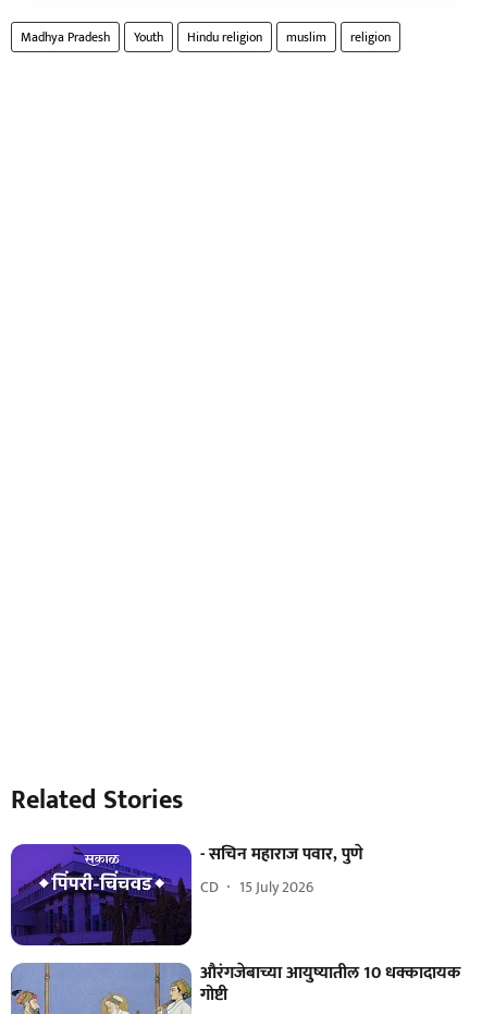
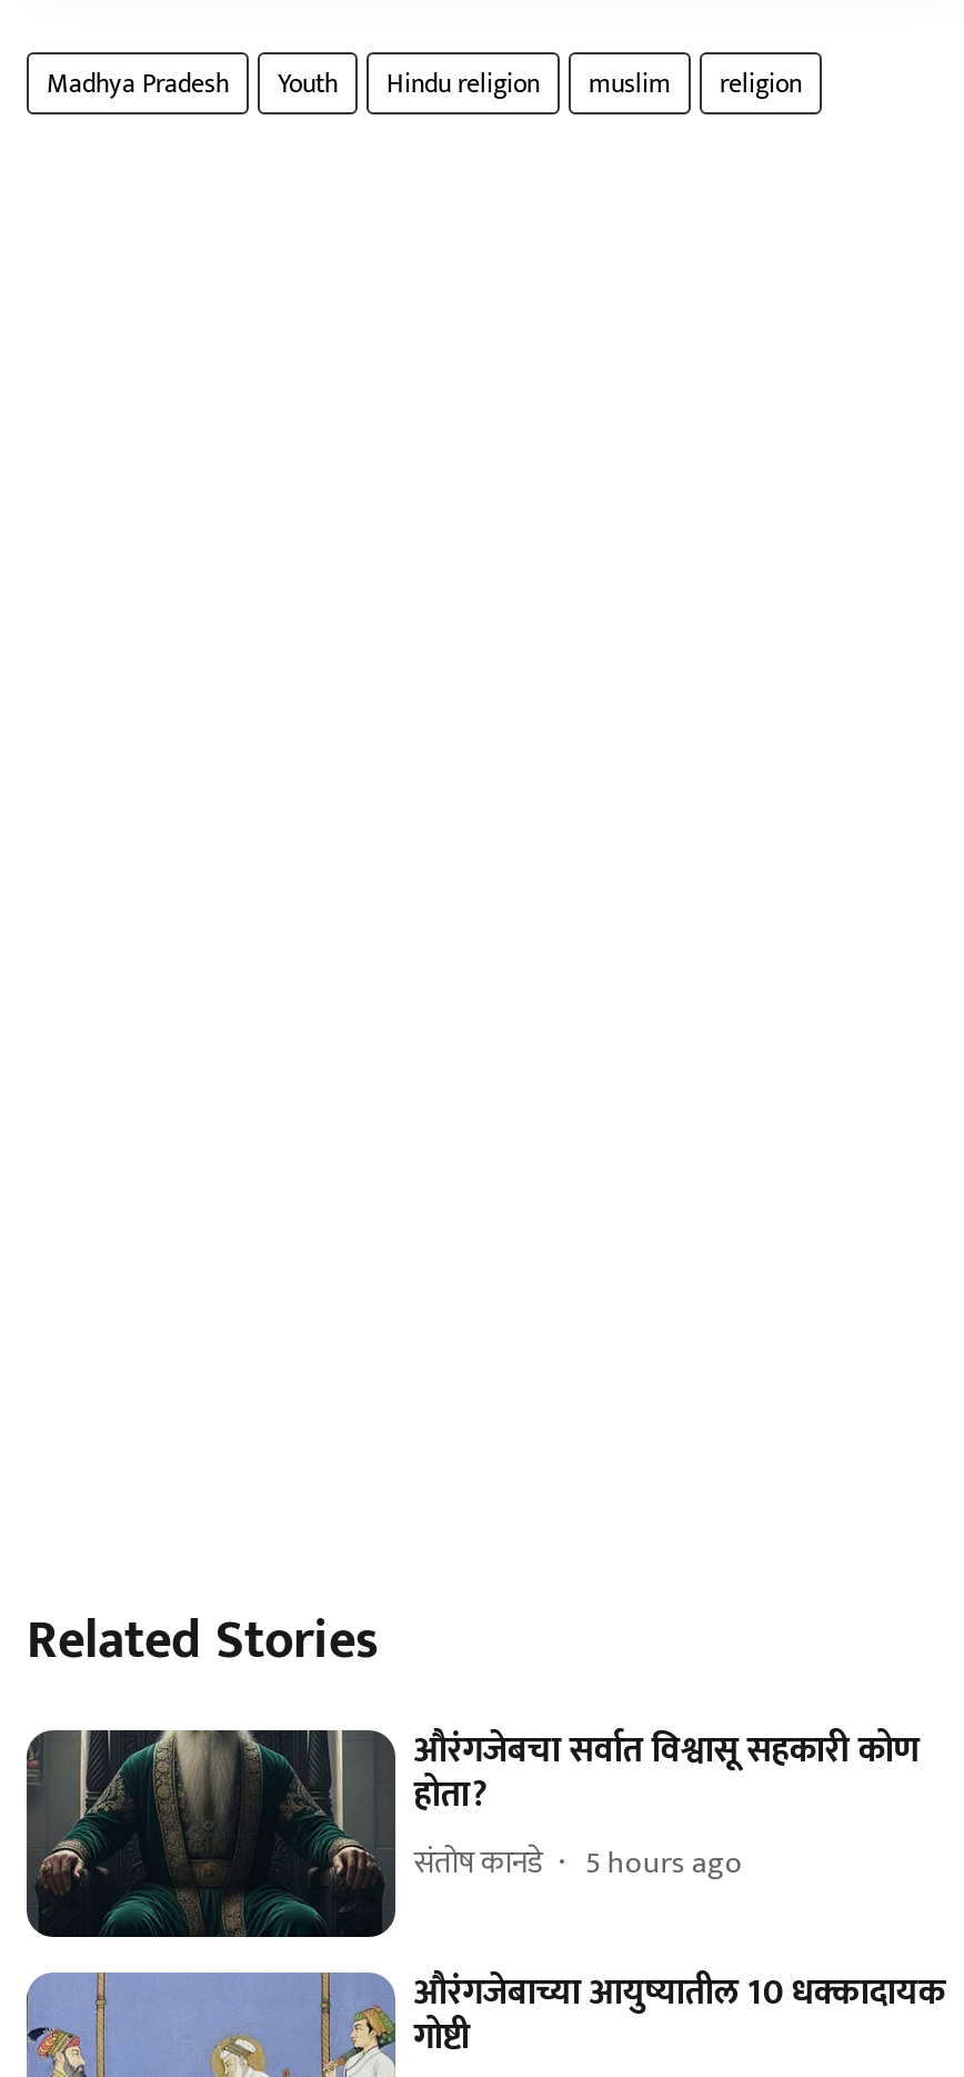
- [image]
- - सचिन महाराज पवार, पुणे
- CD
- 15 July 2026
+ [image]
+ औरंगजेबचा सर्वात विश्वासू सहकारी कोण
+ होता?
+ संतोष कानडे
+ 5 hours ago
